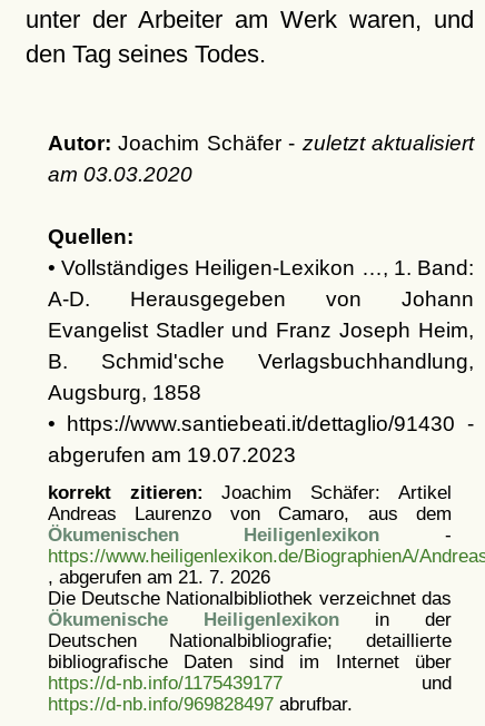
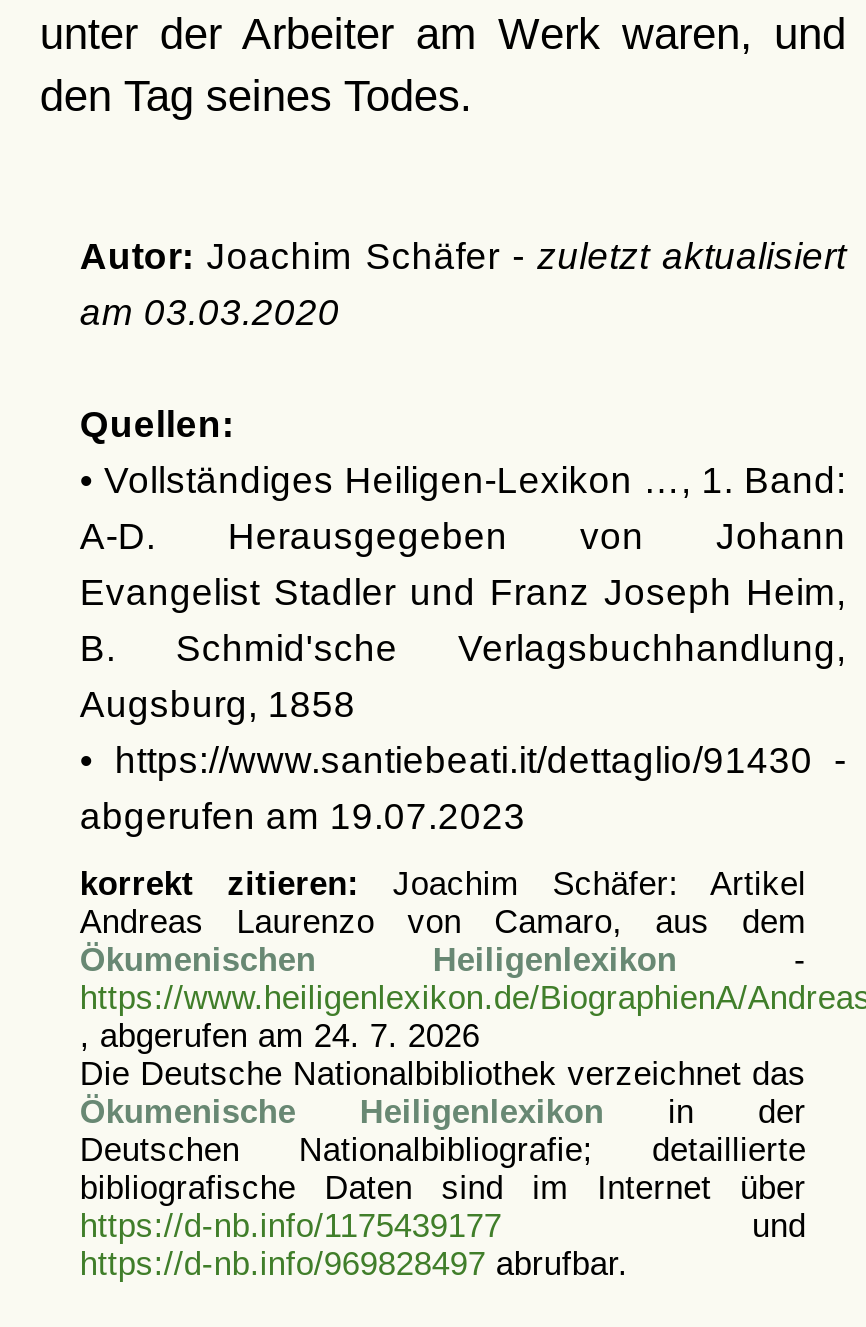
- , abgerufen am 21. 7. 2026
+ , abgerufen am 24. 7. 2026
